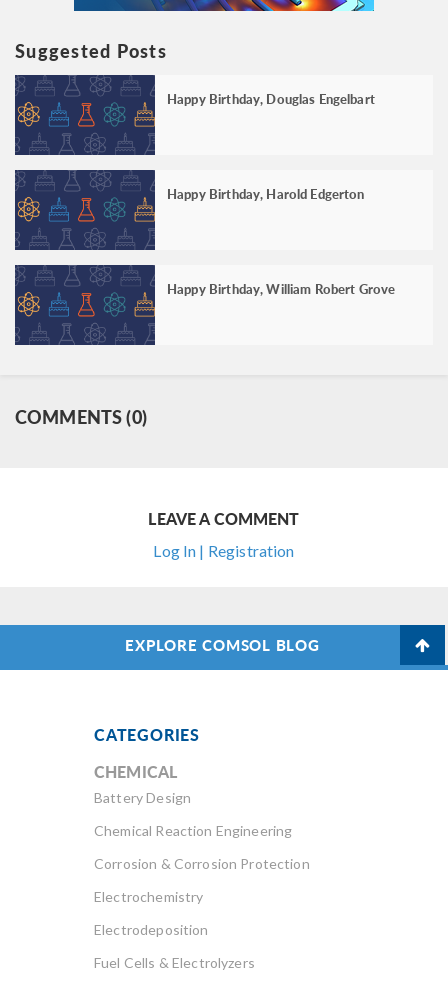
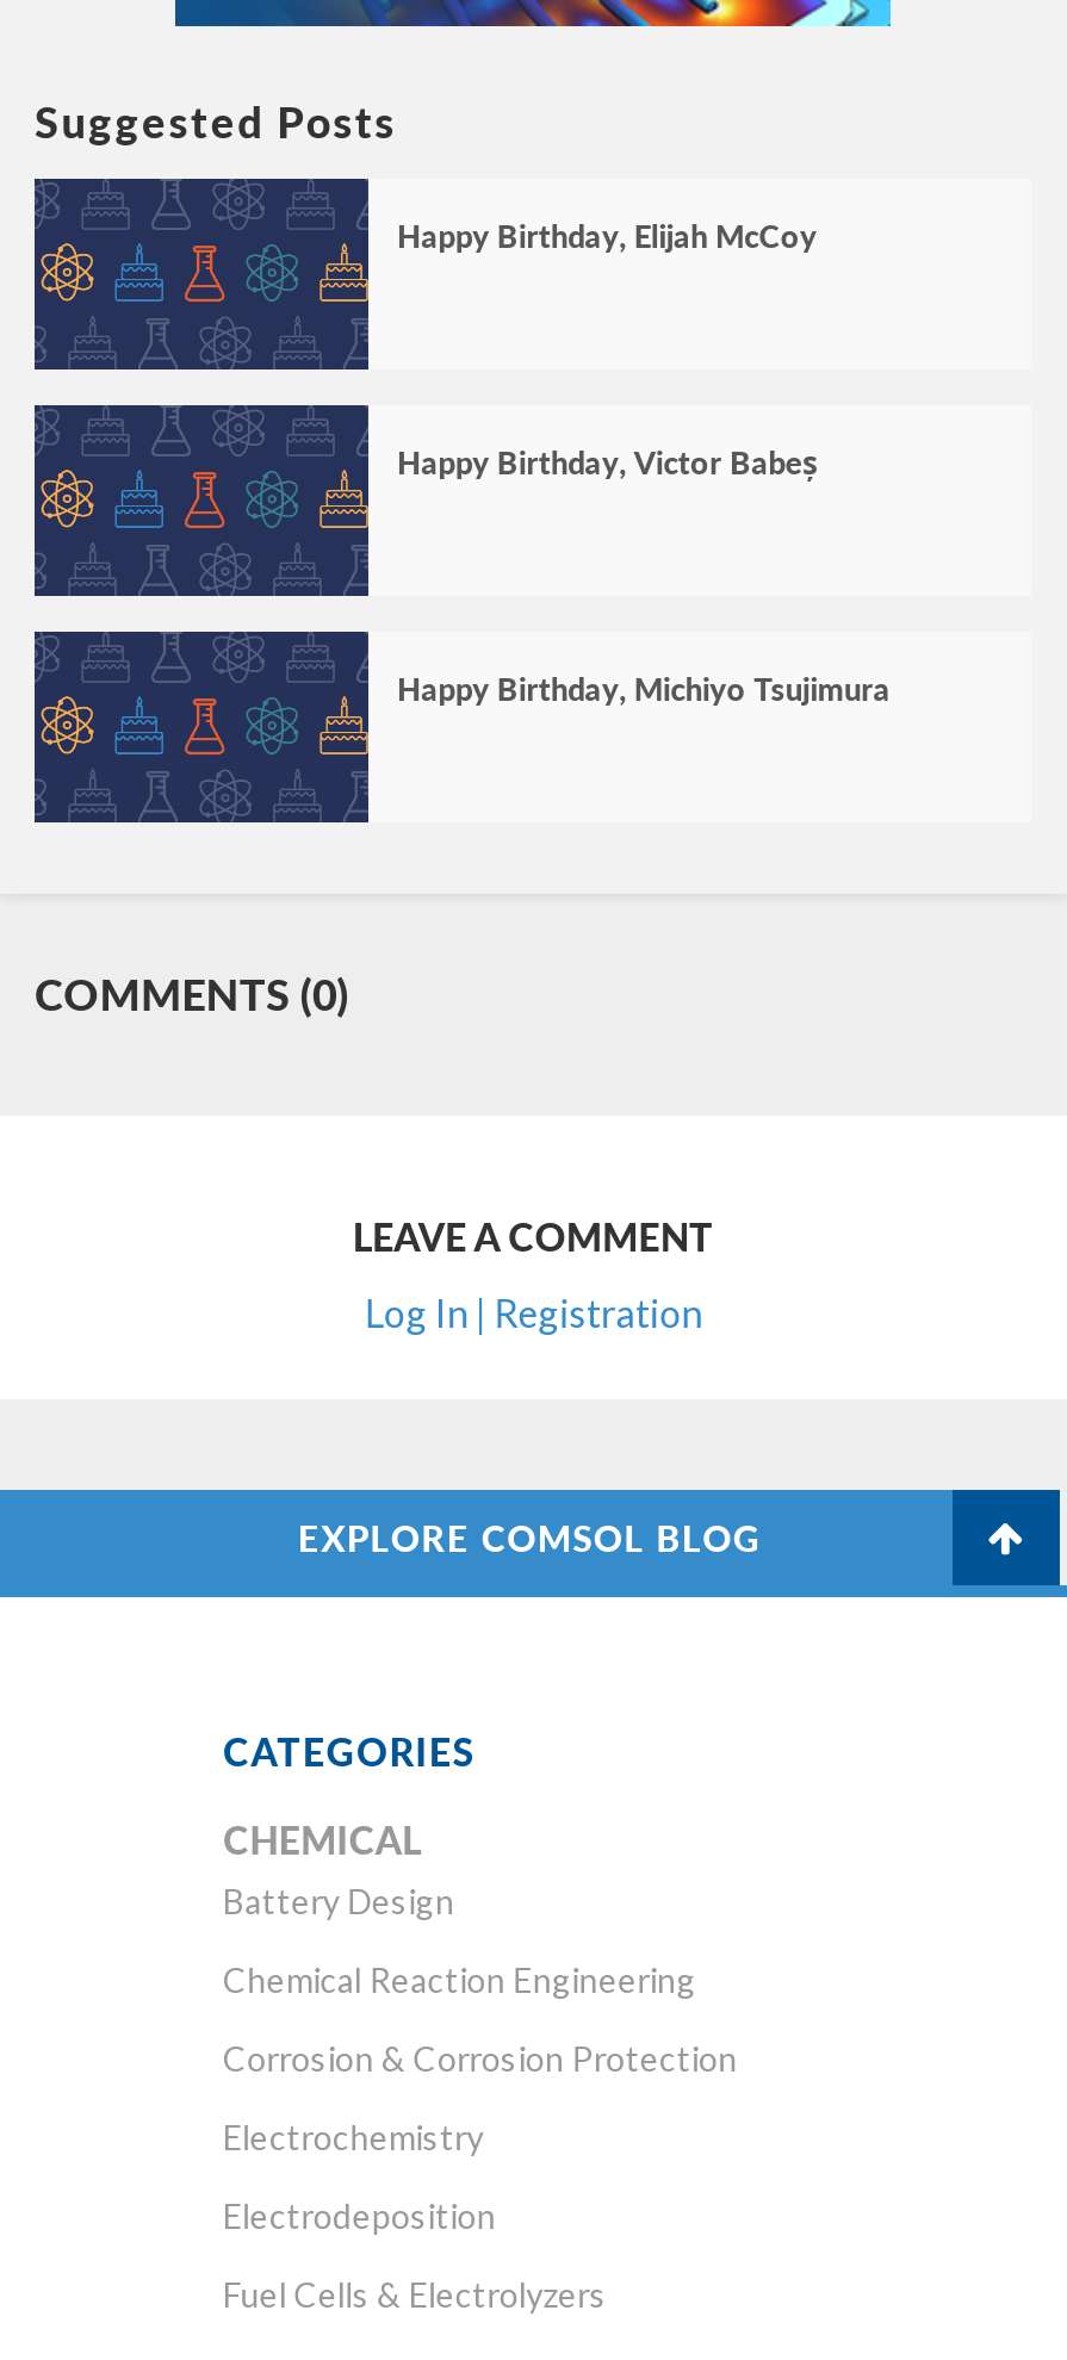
- Happy Birthday, Douglas Engelbart
+ Happy Birthday, Elijah McCoy

- Happy Birthday, Harold Edgerton
+ Happy Birthday, Victor Babeș

- Happy Birthday, William Robert Grove
+ Happy Birthday, Michiyo Tsujimura
